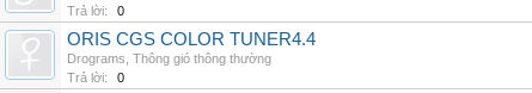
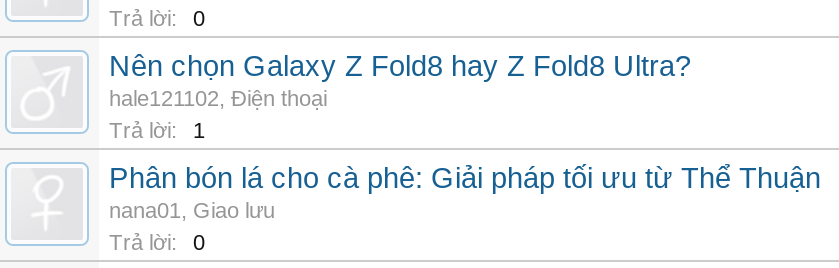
- ORIS CGS COLOR TUNER4.4
- Drograms, Thông gió thông thường
+ Nên chọn Galaxy Z Fold8 hay Z Fold8 Ultra?
+ hale121102, Điện thoại
+ Trả lời:
+ 1
+ Phân bón lá cho cà phê: Giải pháp tối ưu từ Thể Thuận
+ nana01, Giao lưu
